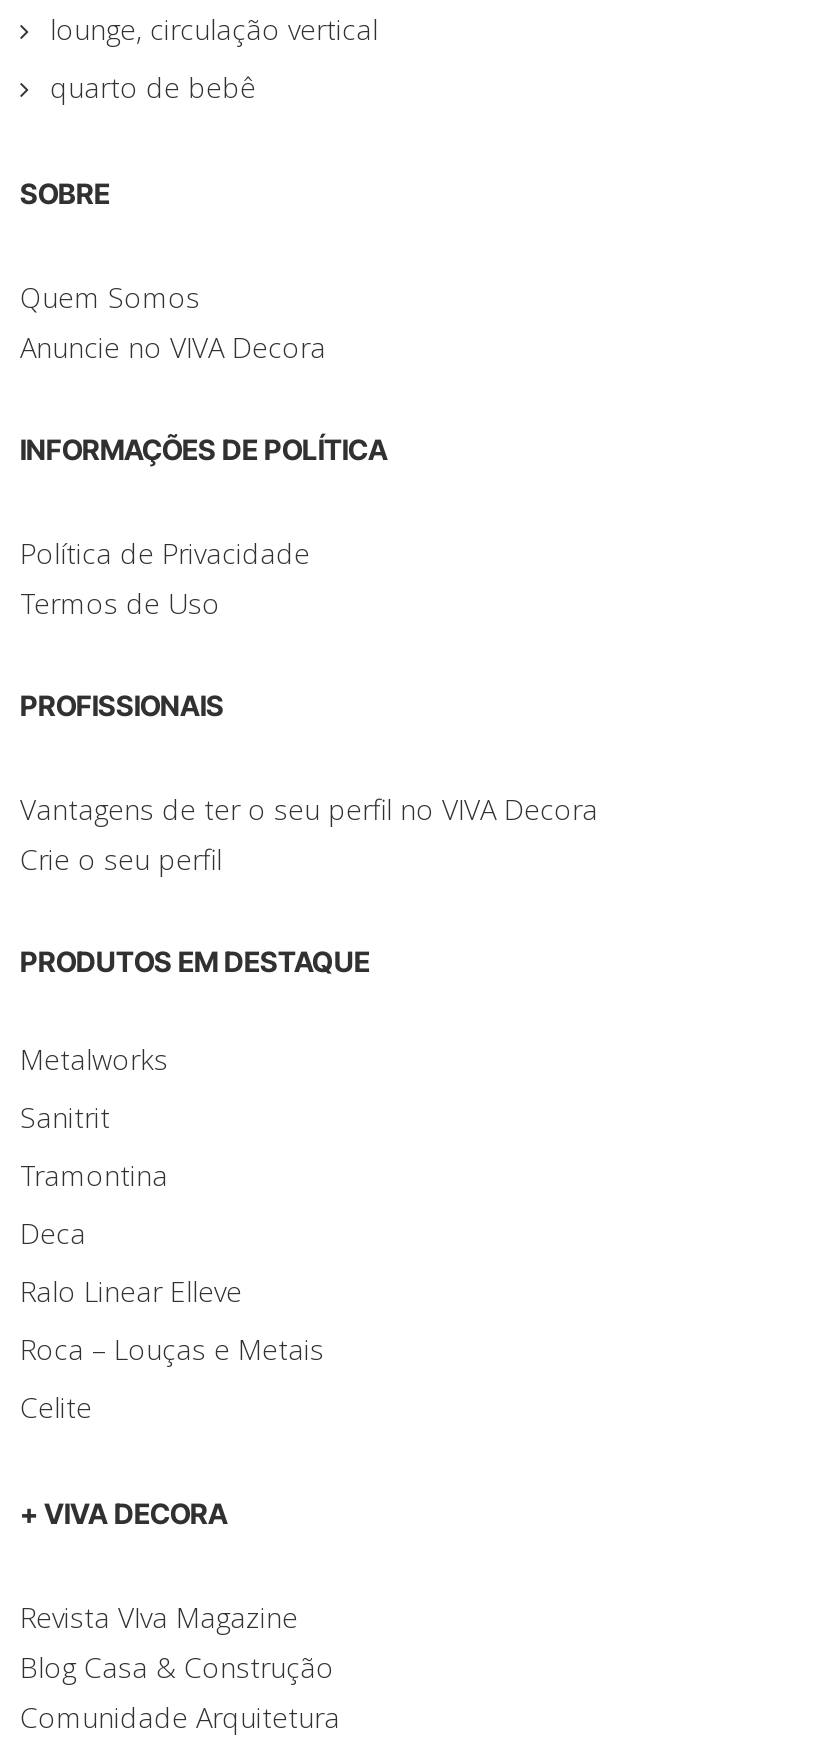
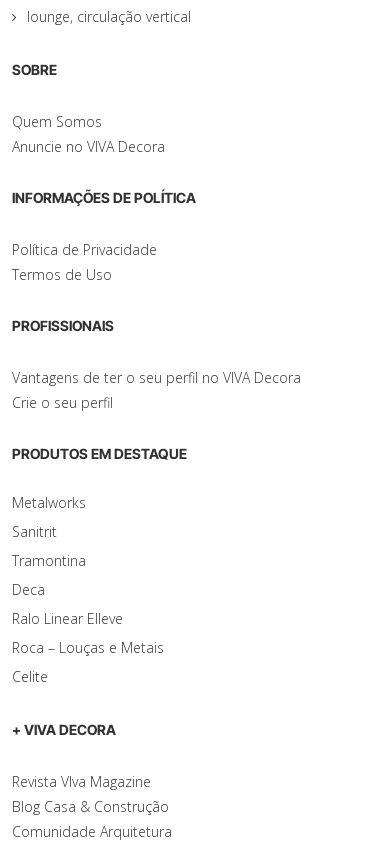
- quarto de bebê
